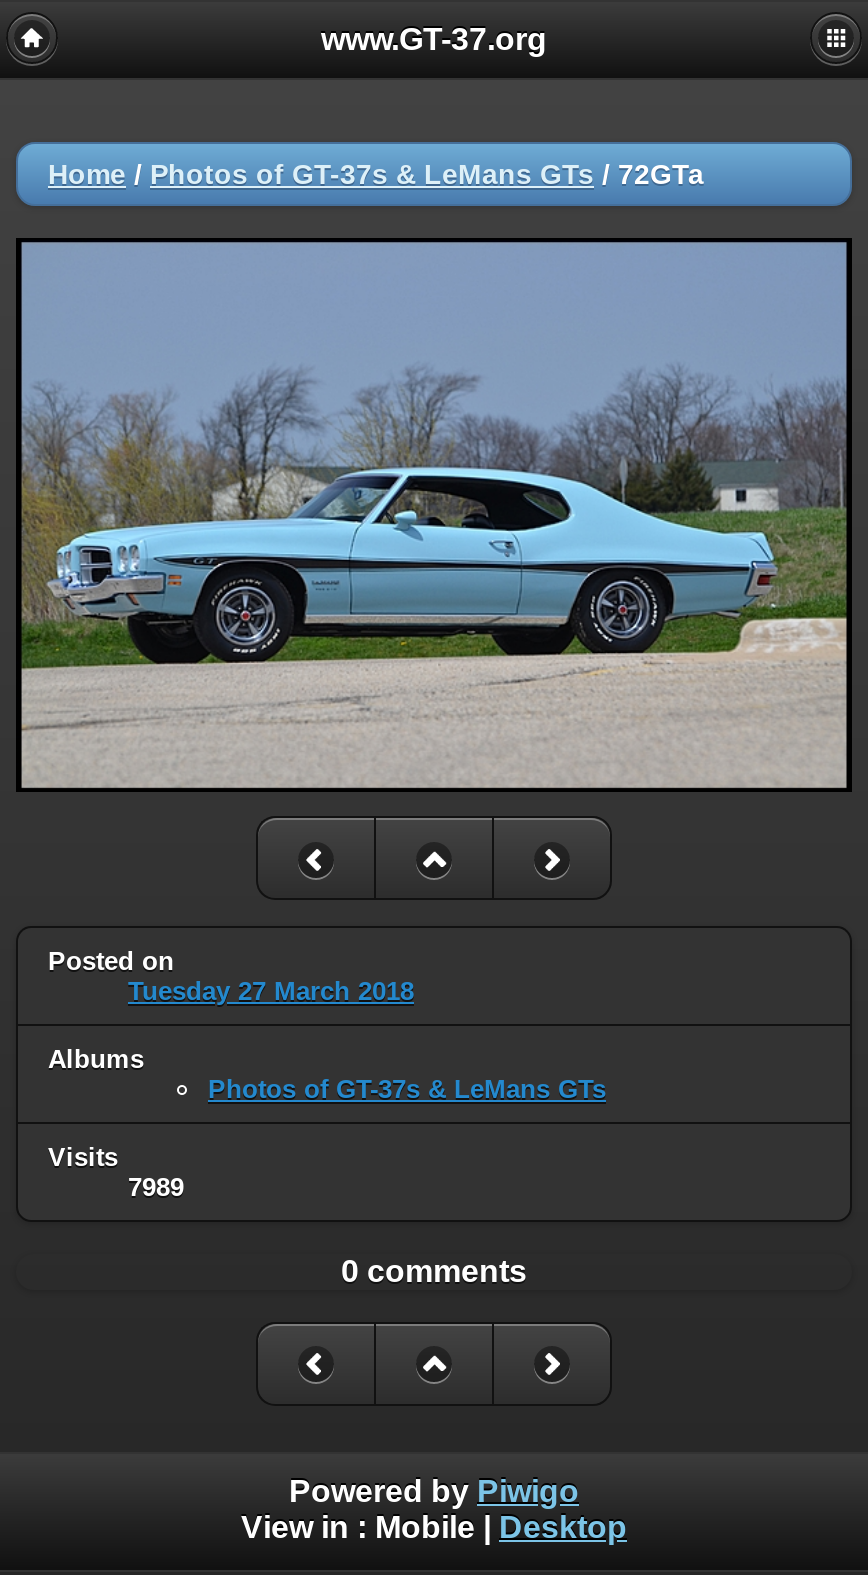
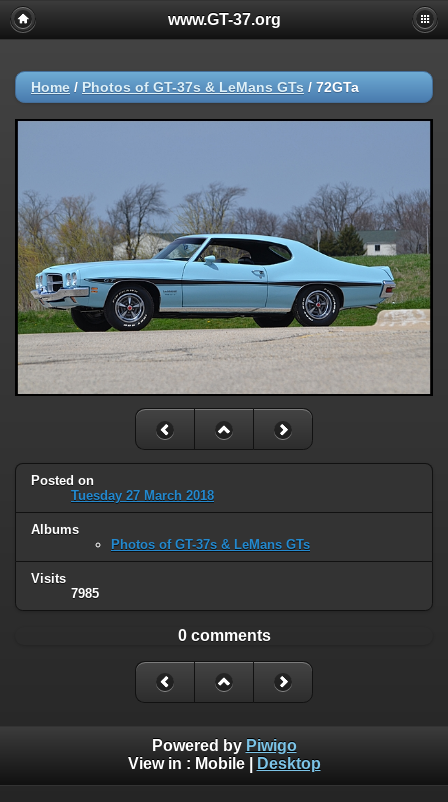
- 7989
+ 7985
